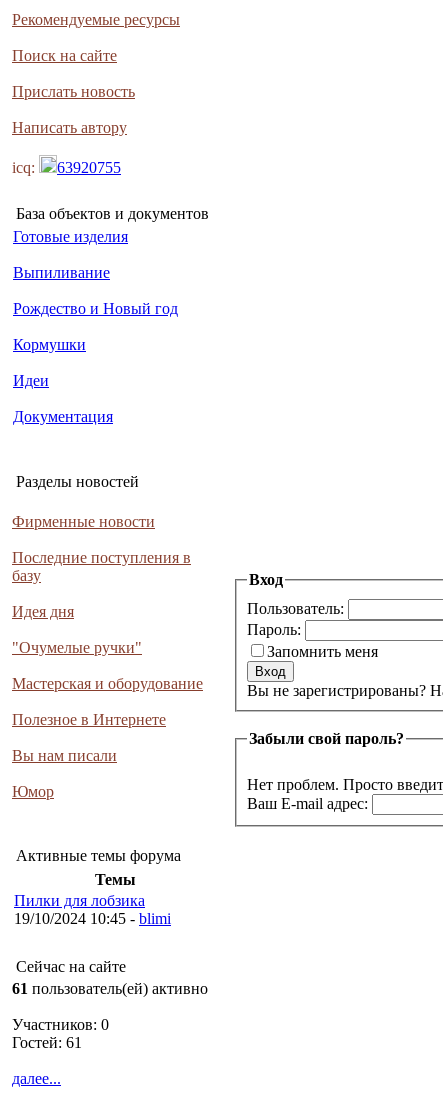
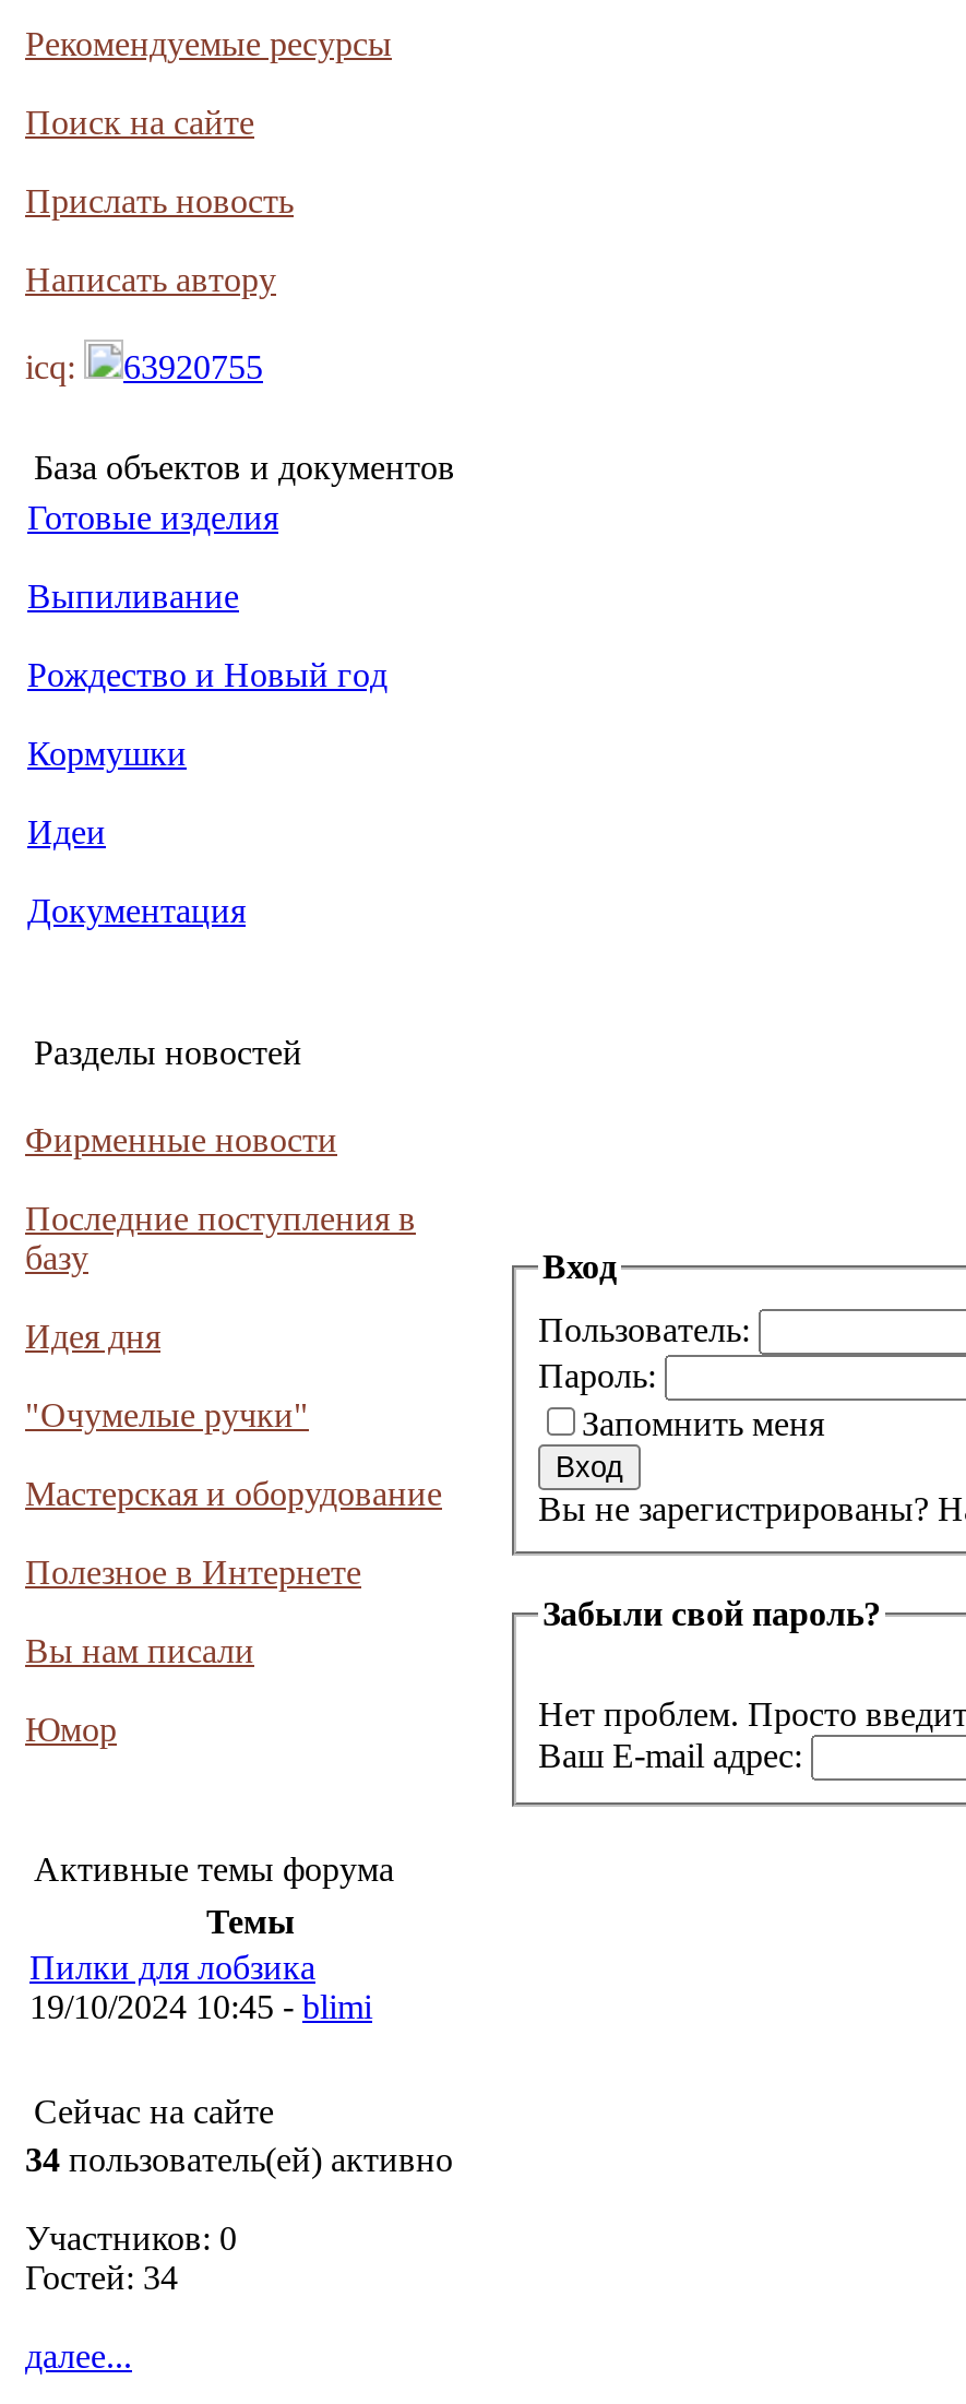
- 61 пользователь(ей) активно
+ 34 пользователь(ей) активно

- Гостей: 61
+ Гостей: 34
